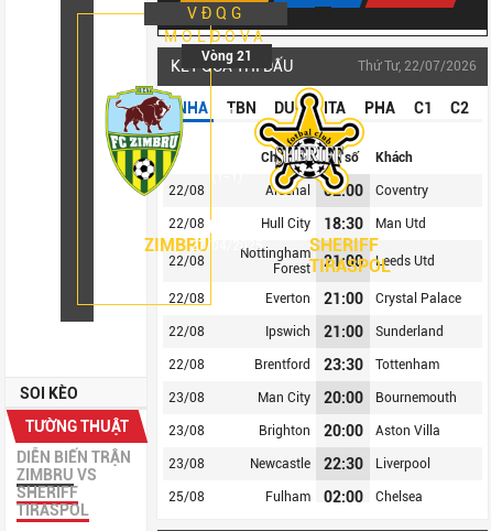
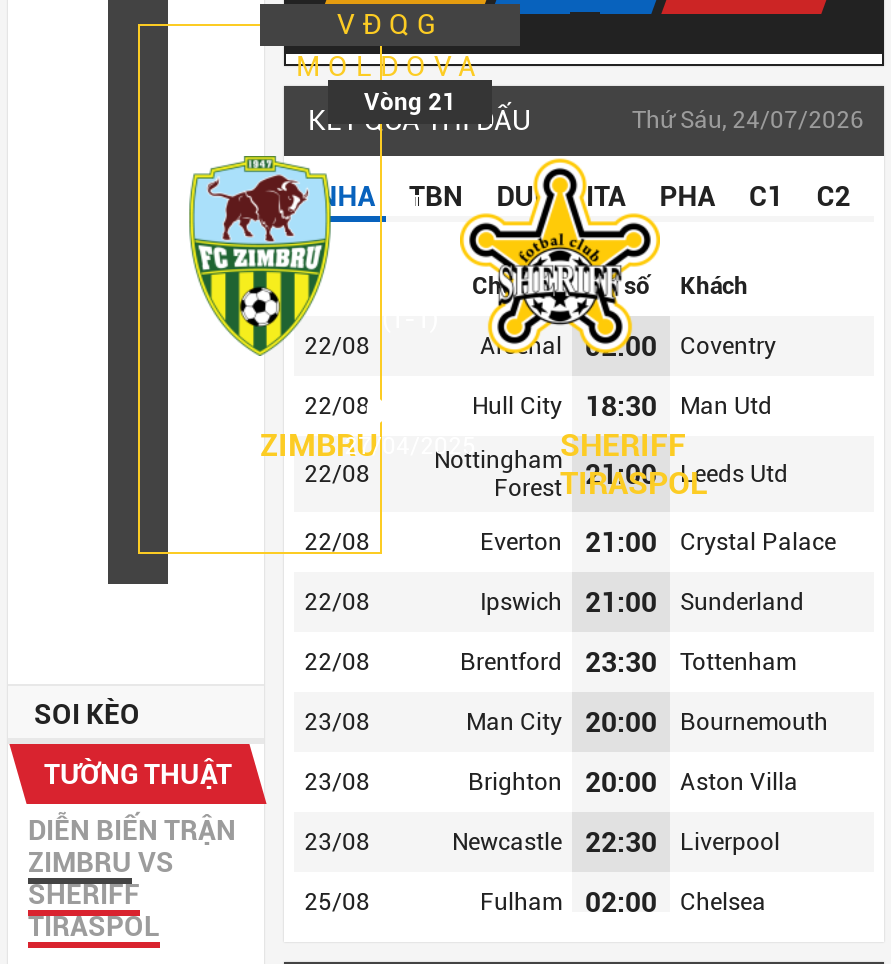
- Thứ Tư, 22/07/2026
+ Thứ Sáu, 24/07/2026
